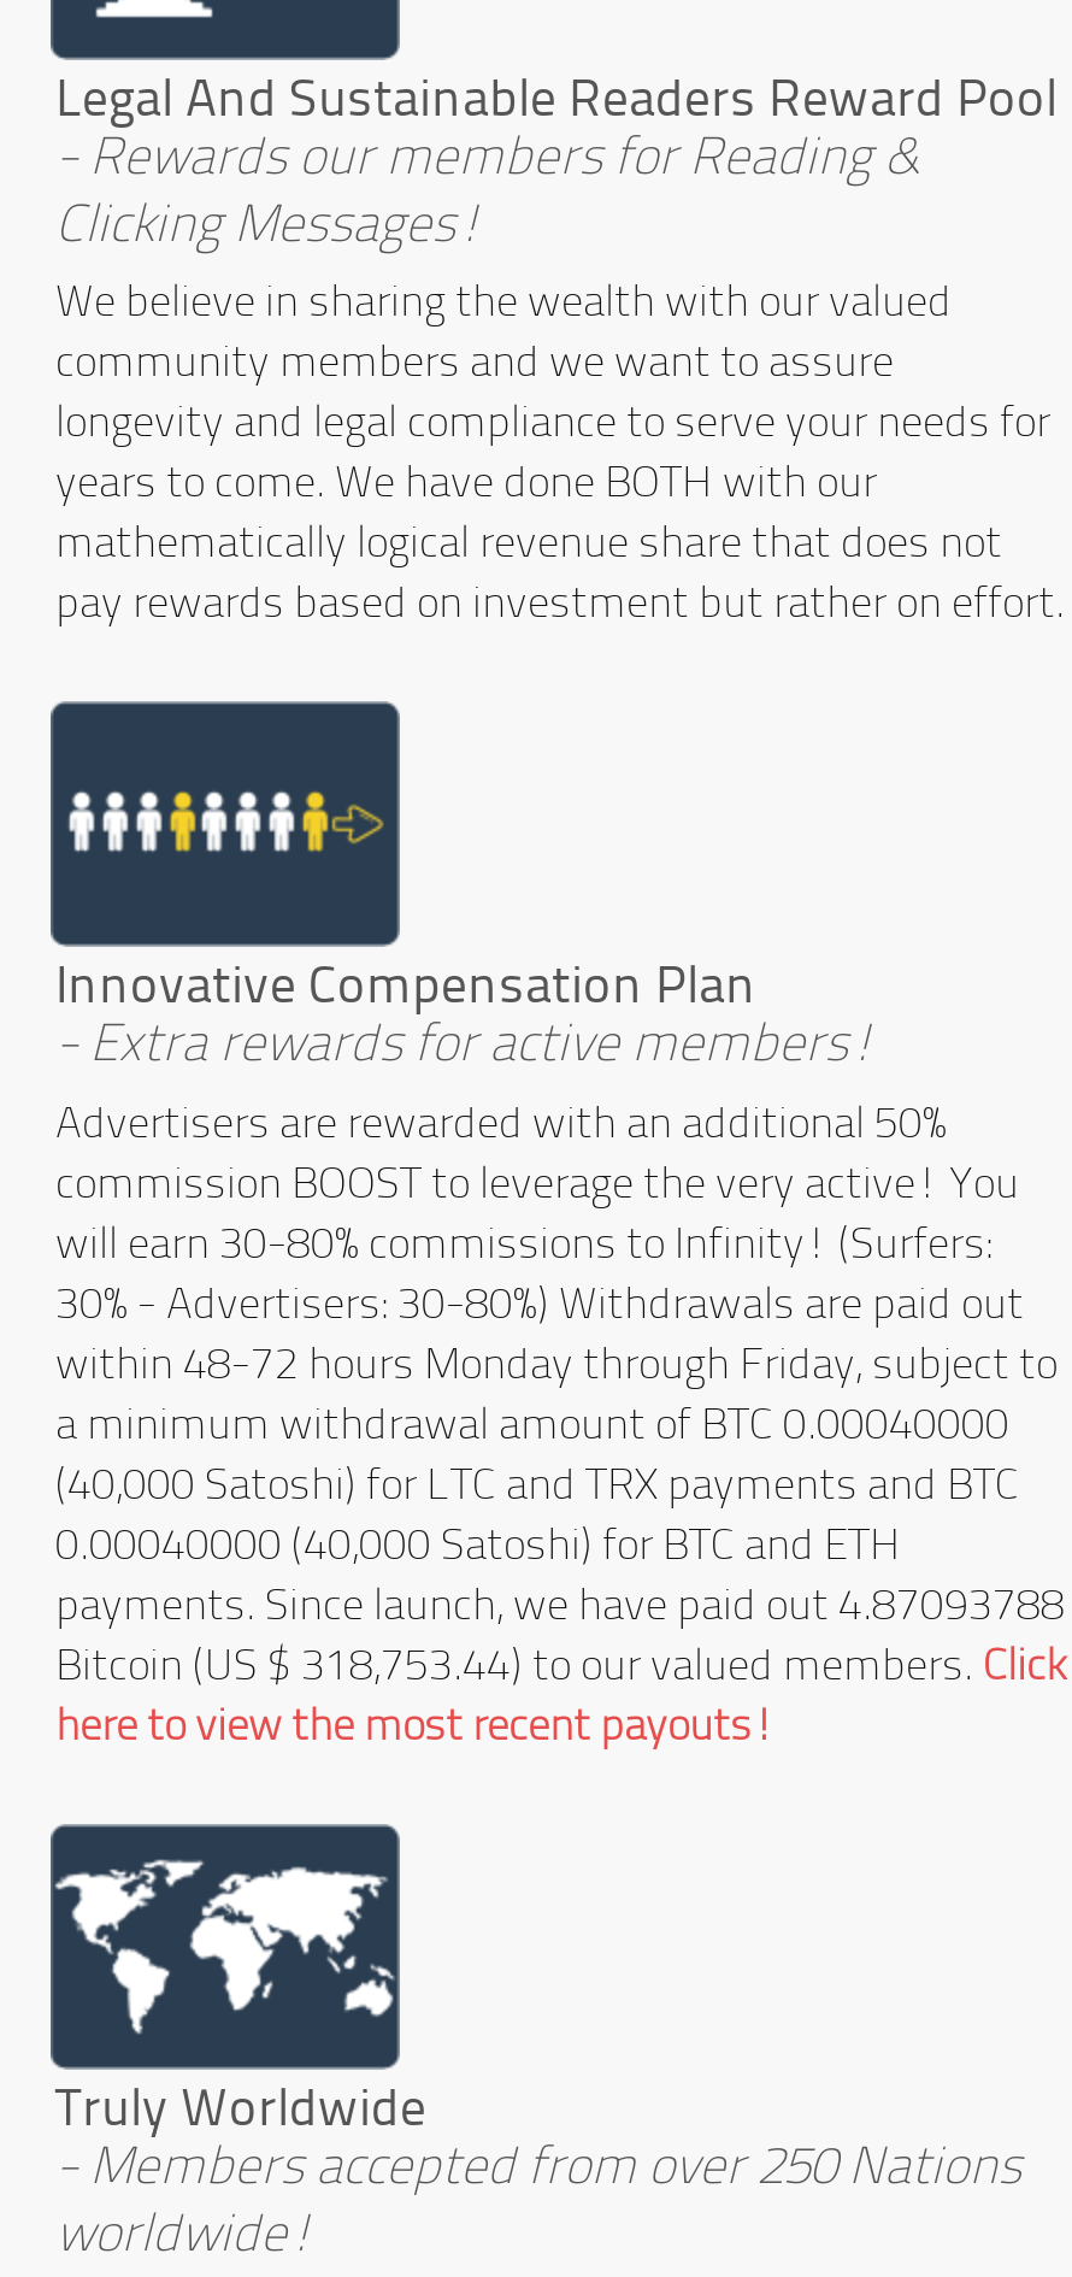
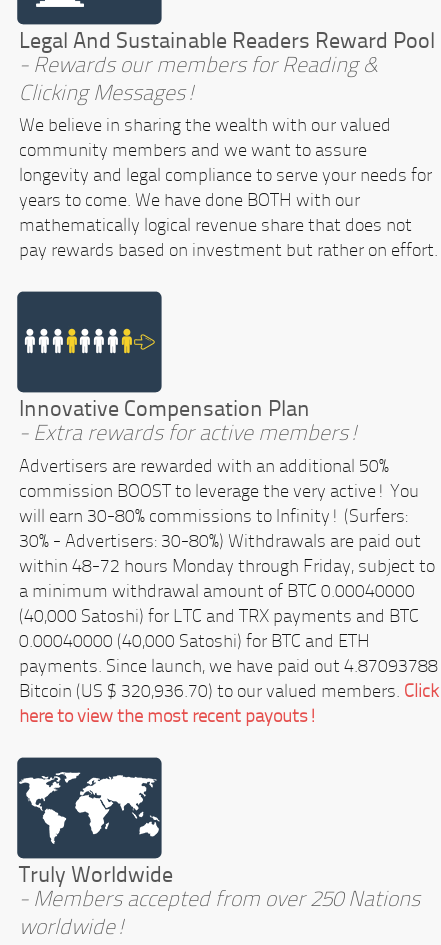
- Bitcoin (US $ 318,753.44) to our valued members. Click
+ Bitcoin (US $ 320,936.70) to our valued members. Click
